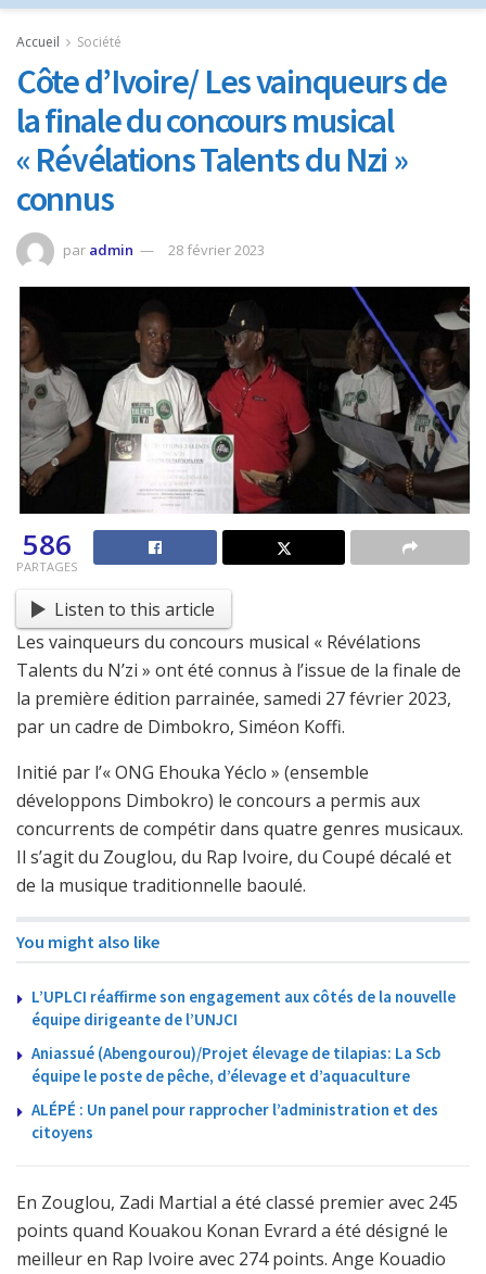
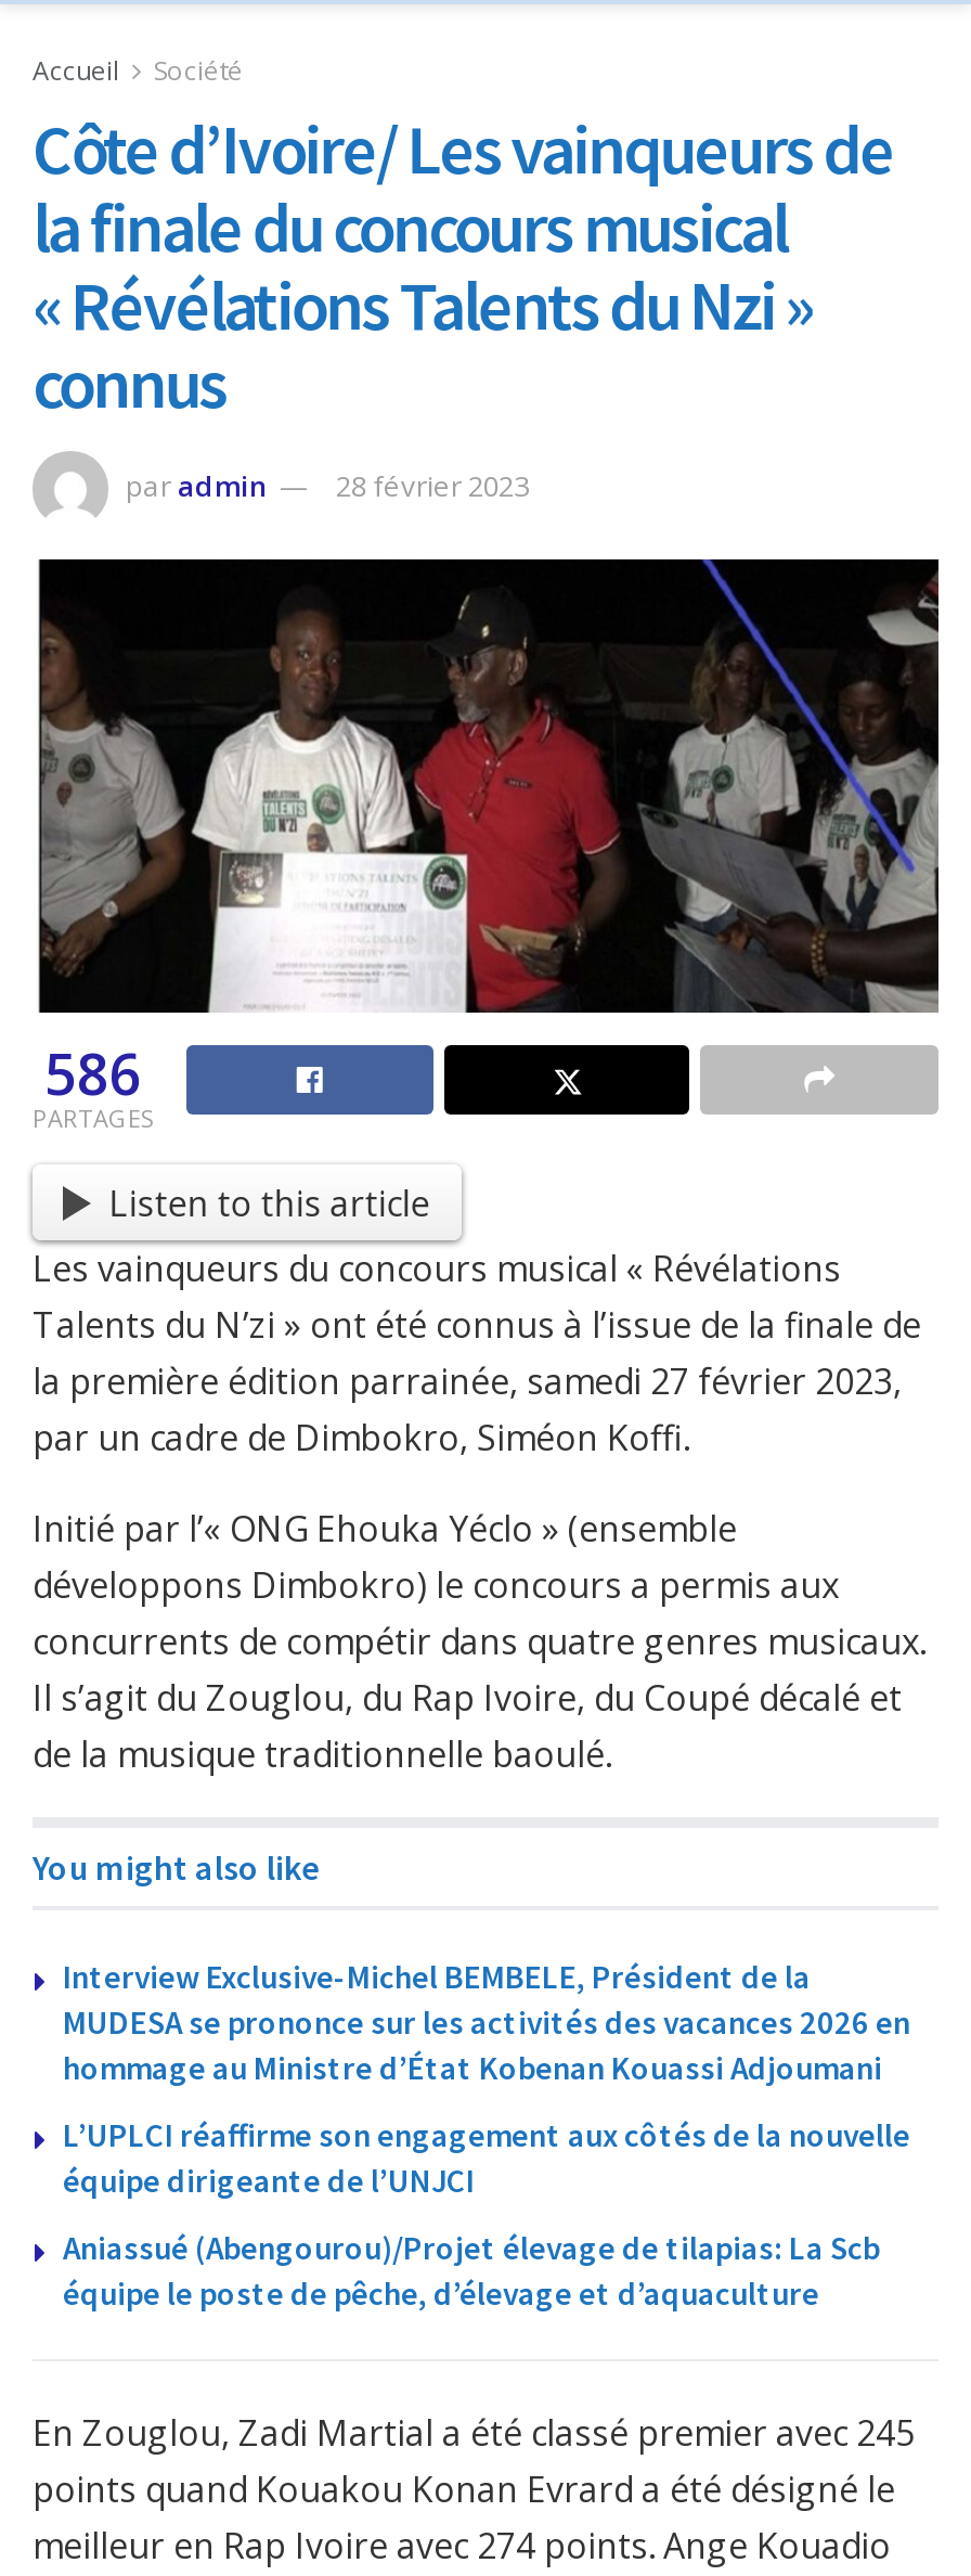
+ Interview Exclusive-Michel BEMBELE, Président de la
+ MUDESA se prononce sur les activités des vacances 2026 en
+ hommage au Ministre d’État Kobenan Kouassi Adjoumani

moved down: L’UPLCI réaffirme son engagement aux côtés de la nouvelle | équipe dirigeante de l’UNJCI | Aniassué (Abengourou)/Projet élevage de tilapias: La Scb | équipe le poste de pêche, d’élevage et d’aquaculture

- ALÉPÉ : Un panel pour rapprocher l’administration et des
- citoyens
